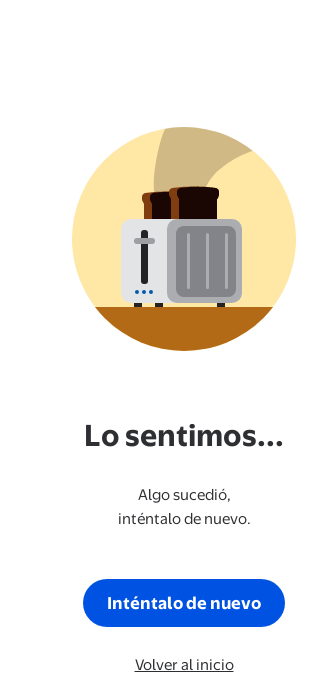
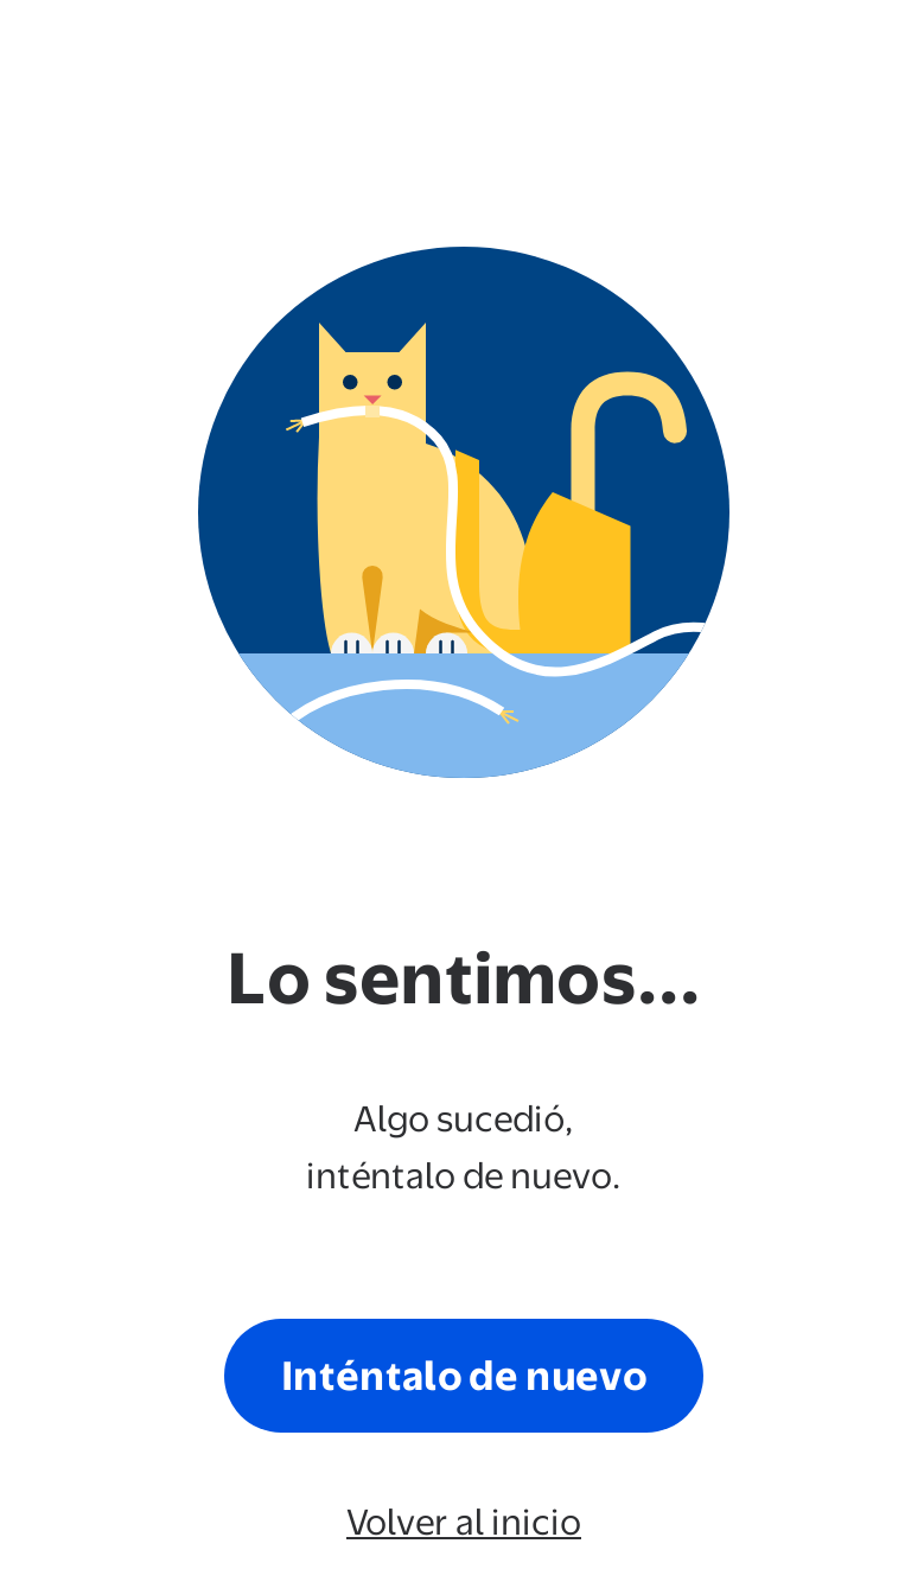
- [image]
+ [image]
